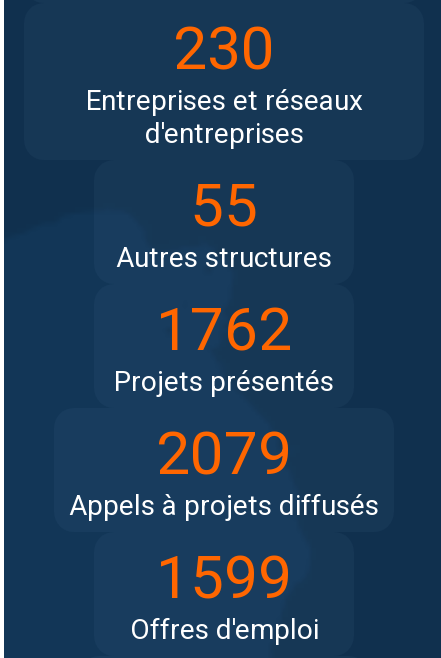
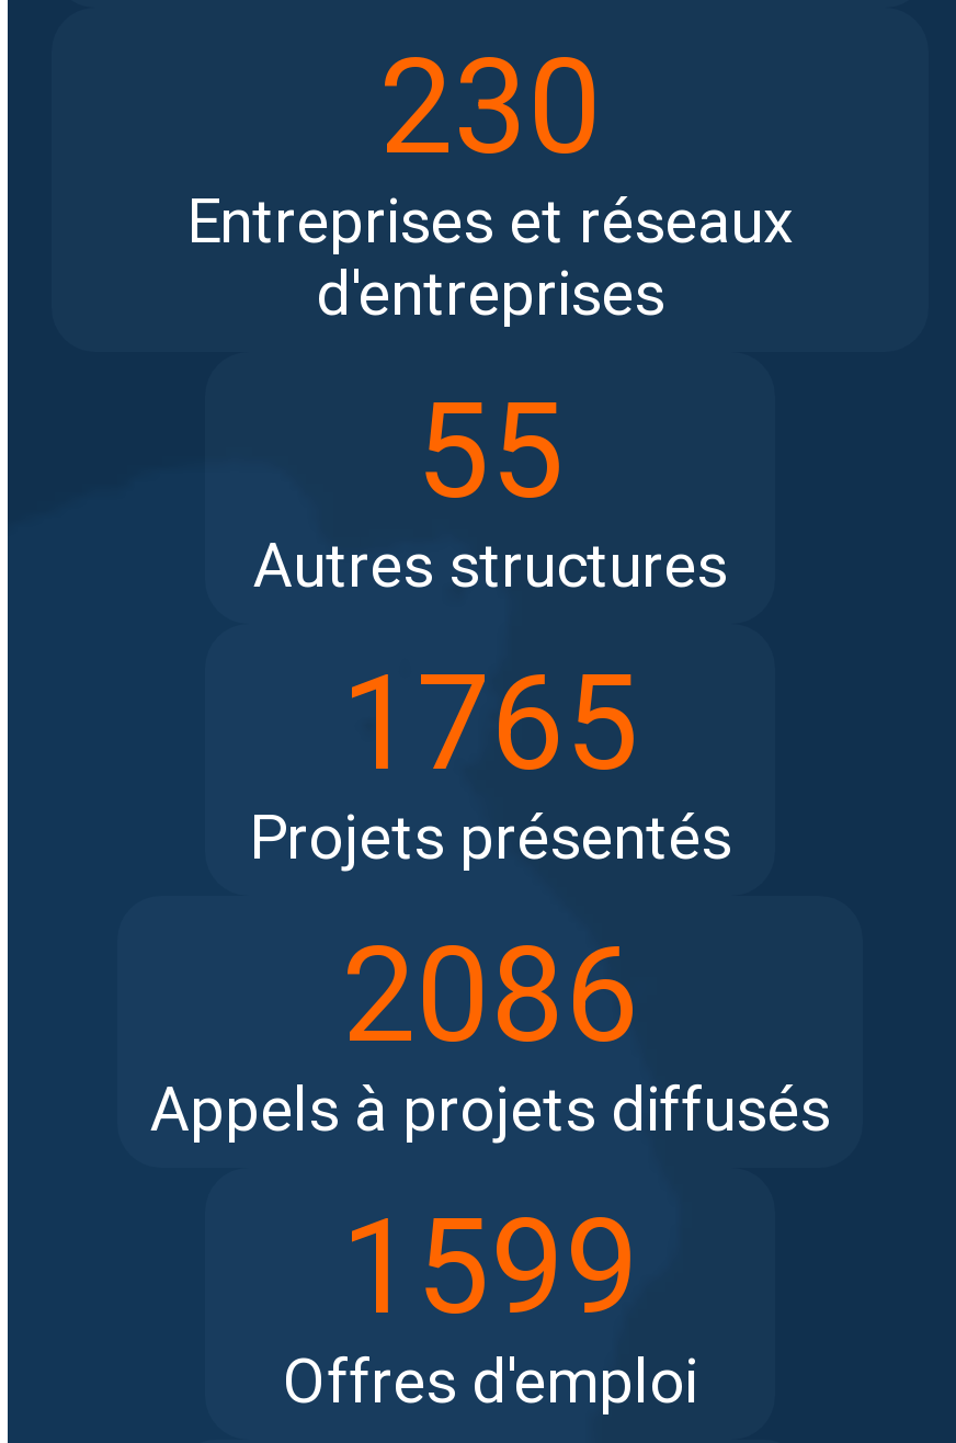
- 1762
+ 1765

- 2079
+ 2086
